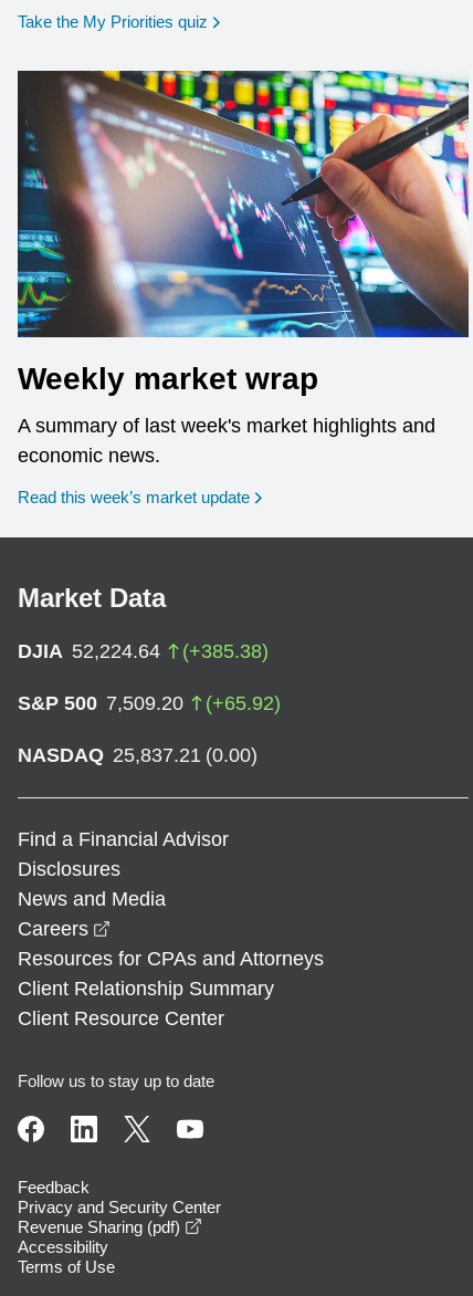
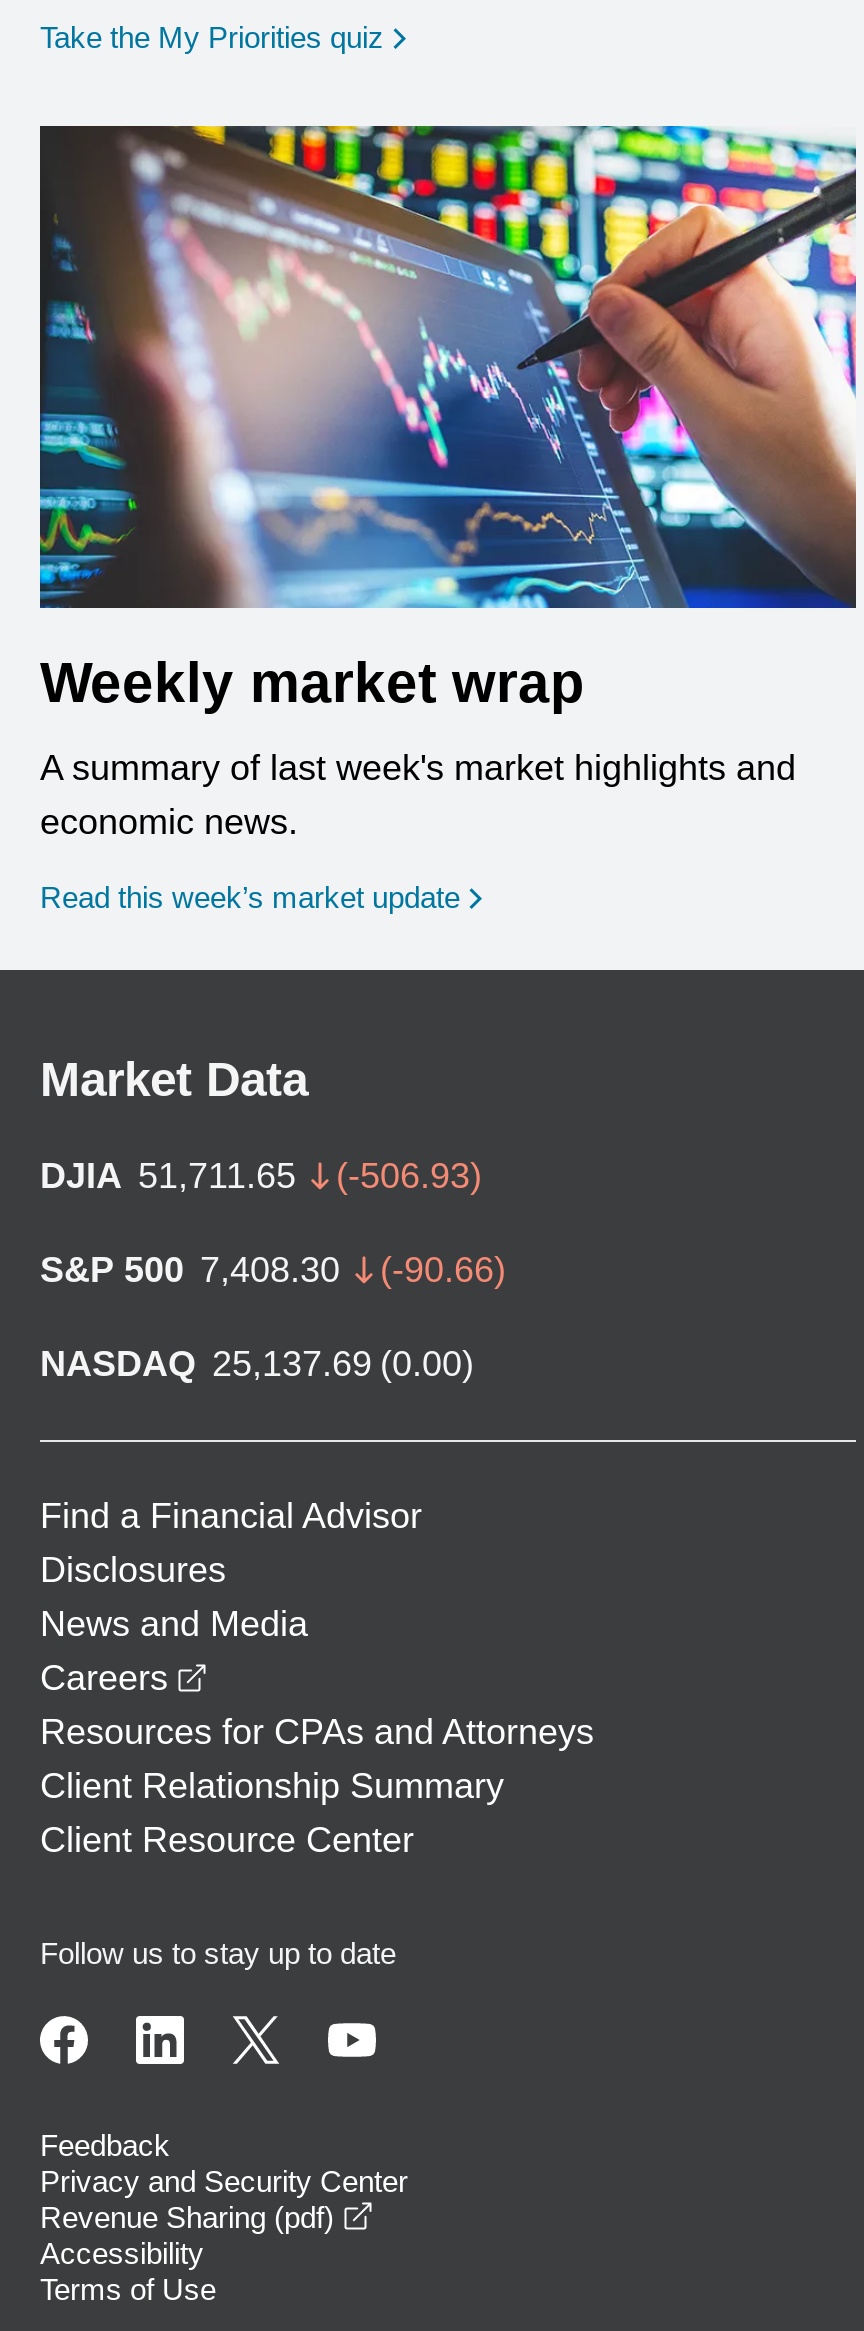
- DJIA 52,224.64
- (+385.38)
+ DJIA 51,711.65
+ (-506.93)

- S&P 500 7,509.20
- (+65.92)
+ S&P 500 7,408.30
+ (-90.66)

- NASDAQ 25,837.21 (0.00)
+ NASDAQ 25,137.69 (0.00)
